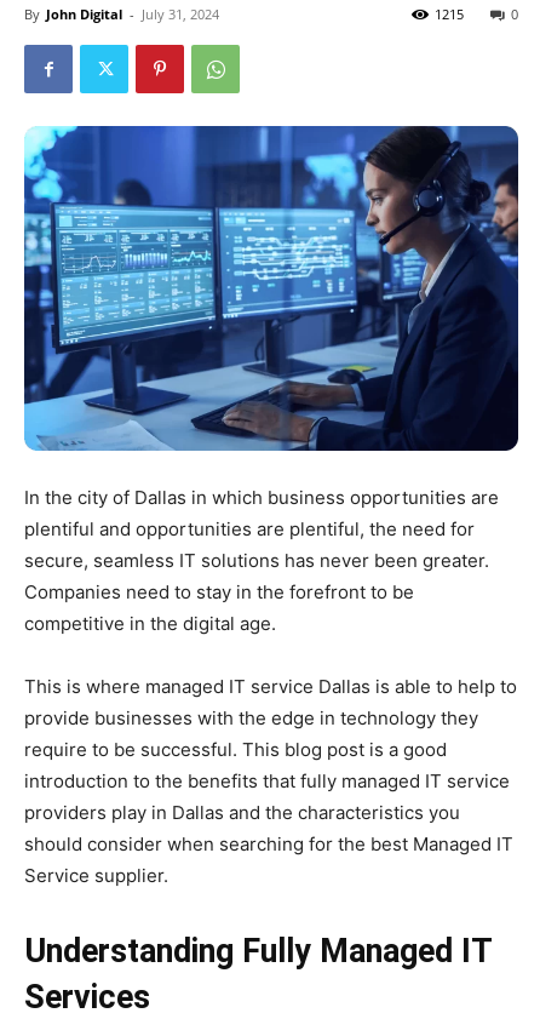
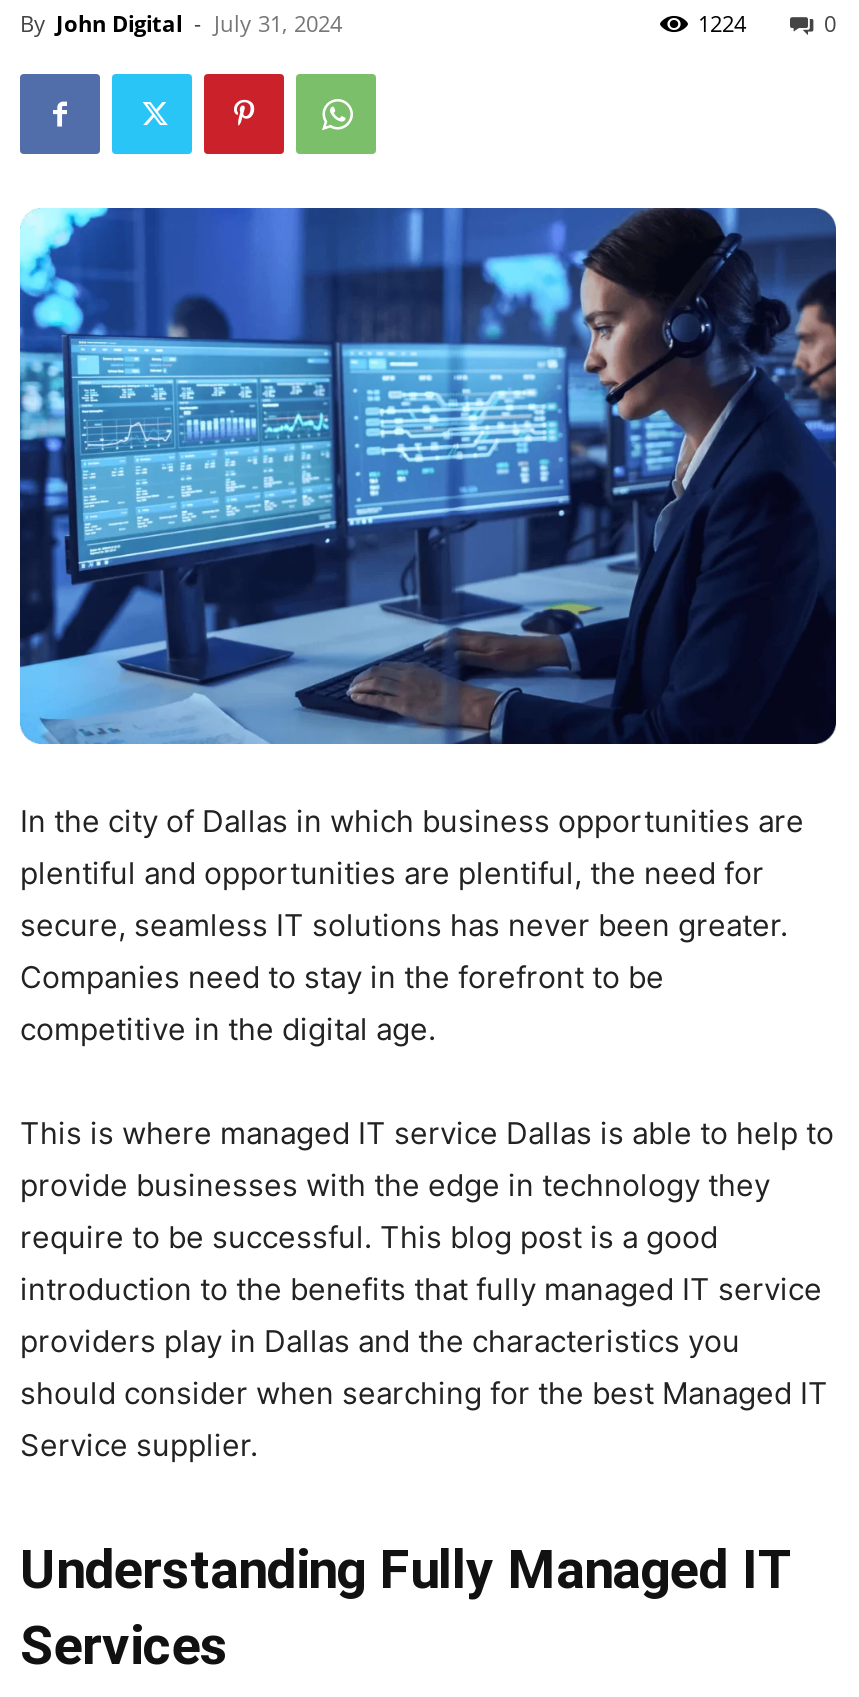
- 1215
+ 1224
